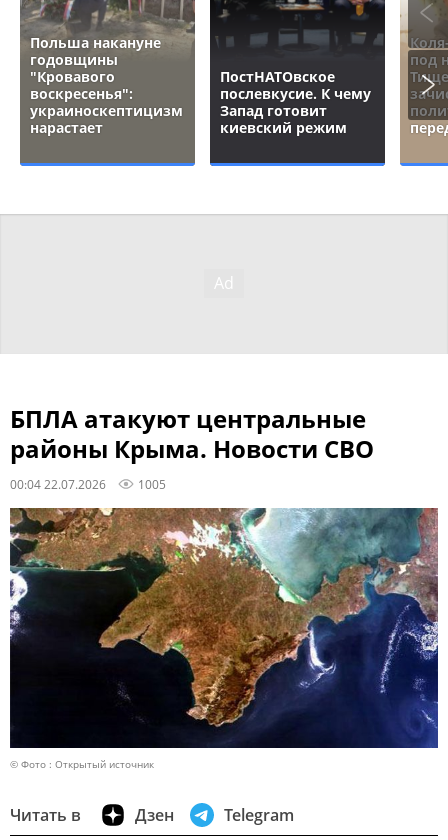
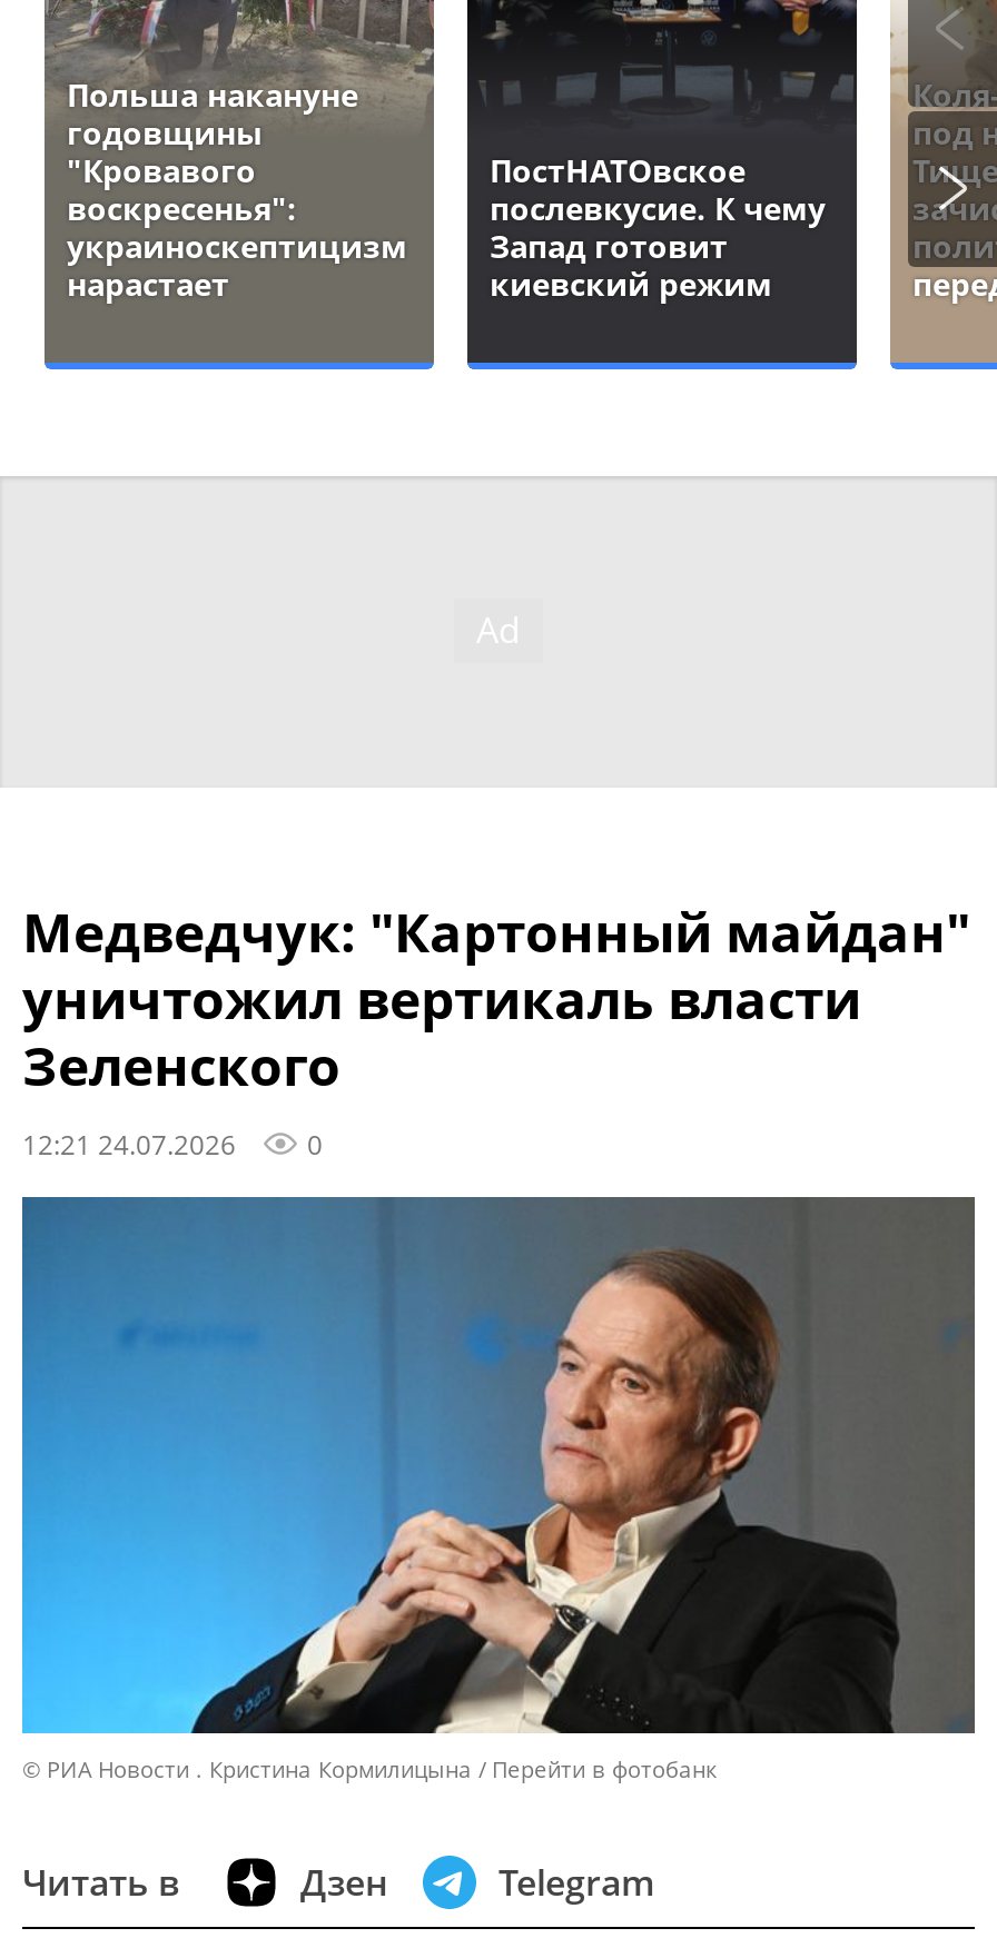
- БПЛА атакуют центральные
- районы Крыма. Новости СВО
- 00:04 22.07.2026
- 1005
+ Медведчук: "Картонный майдан"
+ уничтожил вертикаль власти
+ Зеленского
+ 12:21 24.07.2026
+ 0

- [image]
- © Фото : Открытый источник
+ [image]
+ © РИА Новости . Кристина Кормилицына
+ Перейти в фотобанк
